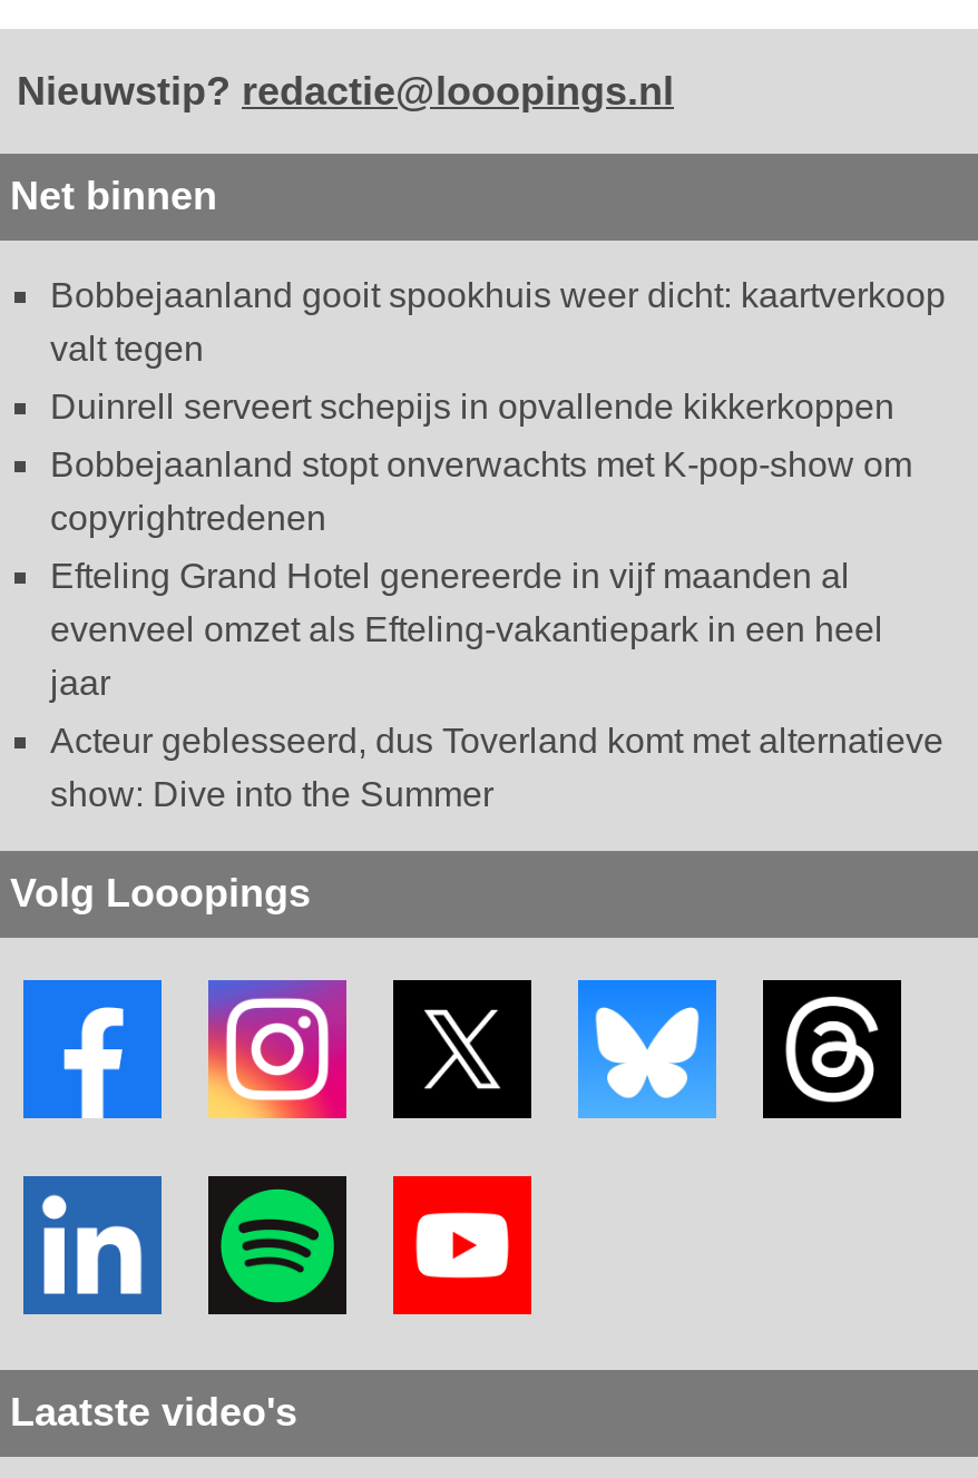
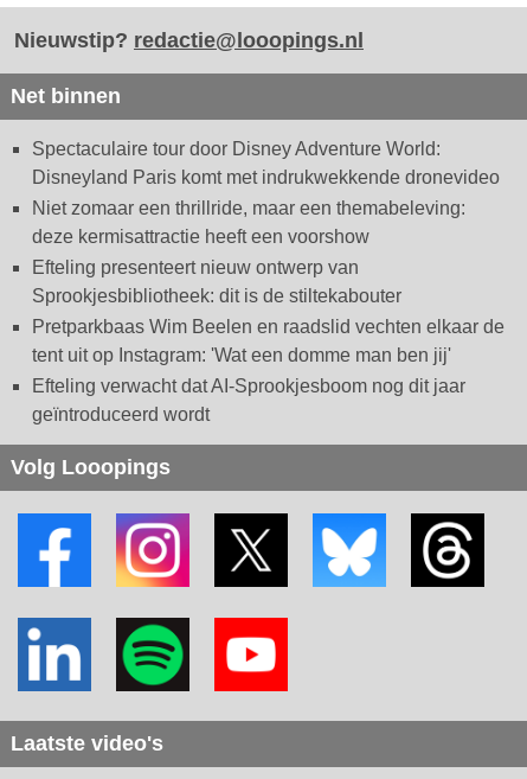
- Bobbejaanland gooit spookhuis weer dicht: kaartverkoop
- valt tegen
+ Spectaculaire tour door Disney Adventure World:
+ Disneyland Paris komt met indrukwekkende dronevideo

- Duinrell serveert schepijs in opvallende kikkerkoppen
+ Niet zomaar een thrillride, maar een themabeleving:
+ deze kermisattractie heeft een voorshow

- Bobbejaanland stopt onverwachts met K-pop-show om
- copyrightredenen
+ Efteling presenteert nieuw ontwerp van
+ Sprookjesbibliotheek: dit is de stiltekabouter

- Efteling Grand Hotel genereerde in vijf maanden al
- evenveel omzet als Efteling-vakantiepark in een heel
- jaar
+ Pretparkbaas Wim Beelen en raadslid vechten elkaar de
+ tent uit op Instagram: 'Wat een domme man ben jij'

- Acteur geblesseerd, dus Toverland komt met alternatieve
- show: Dive into the Summer
+ Efteling verwacht dat AI-Sprookjesboom nog dit jaar
+ geïntroduceerd wordt
